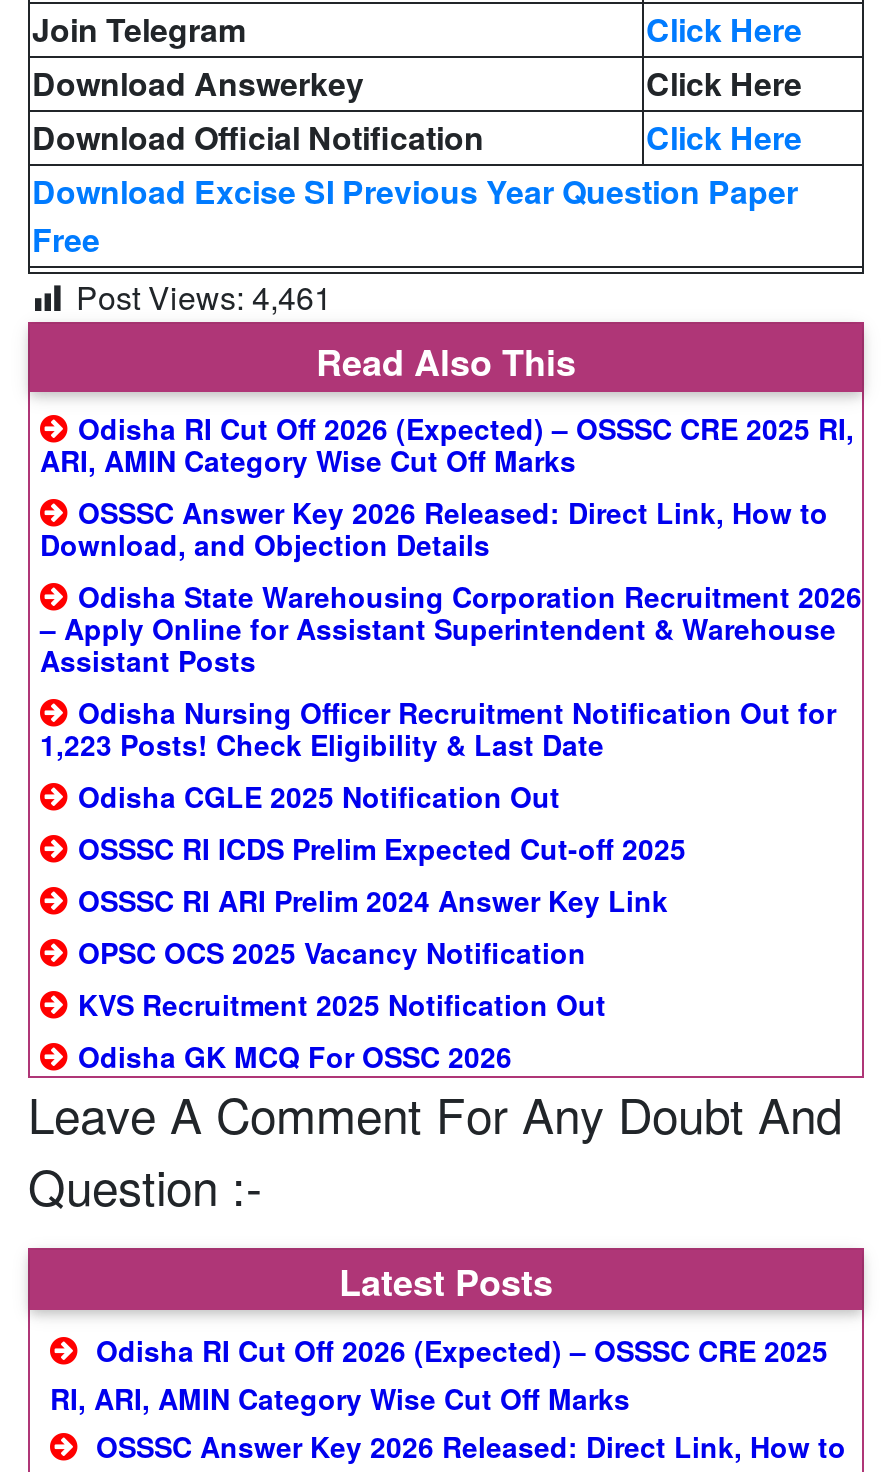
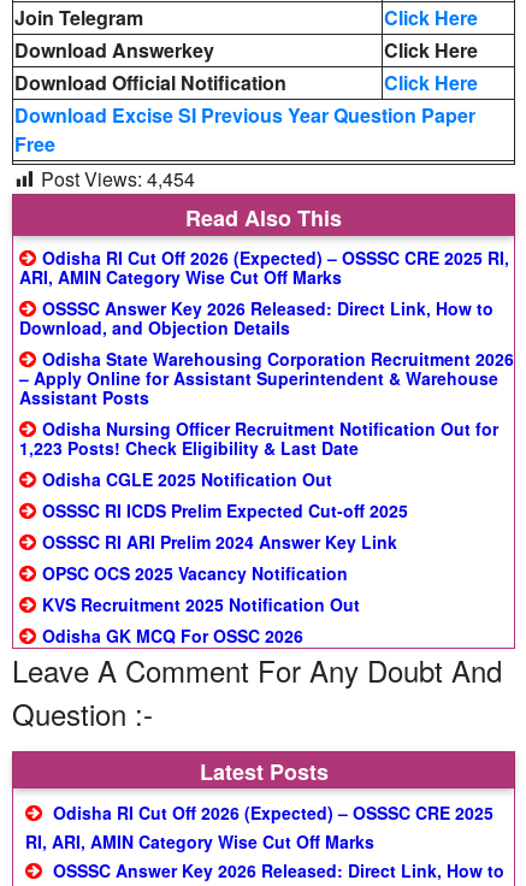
- Post Views: 4,461
+ Post Views: 4,454
